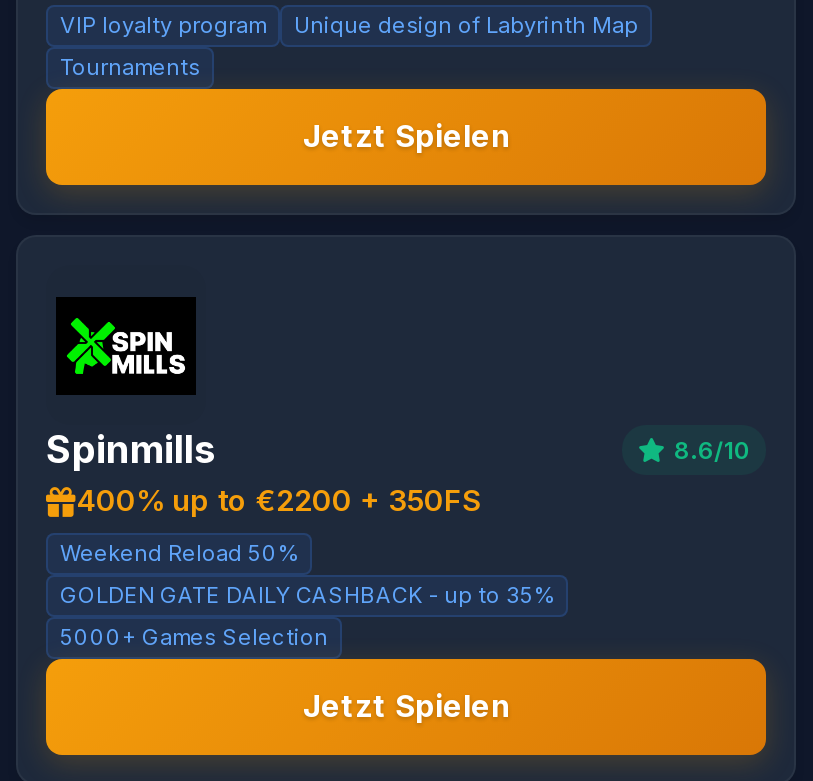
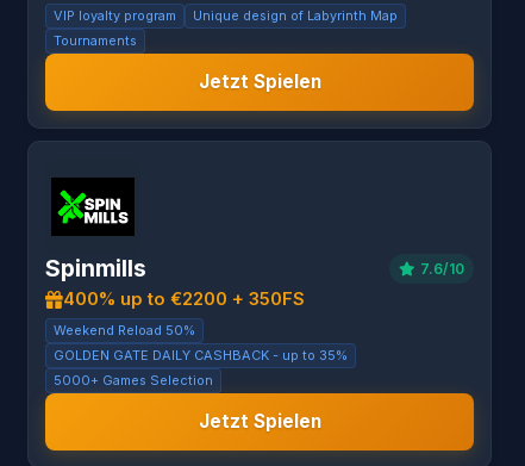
- 8.6/10
+ 7.6/10
